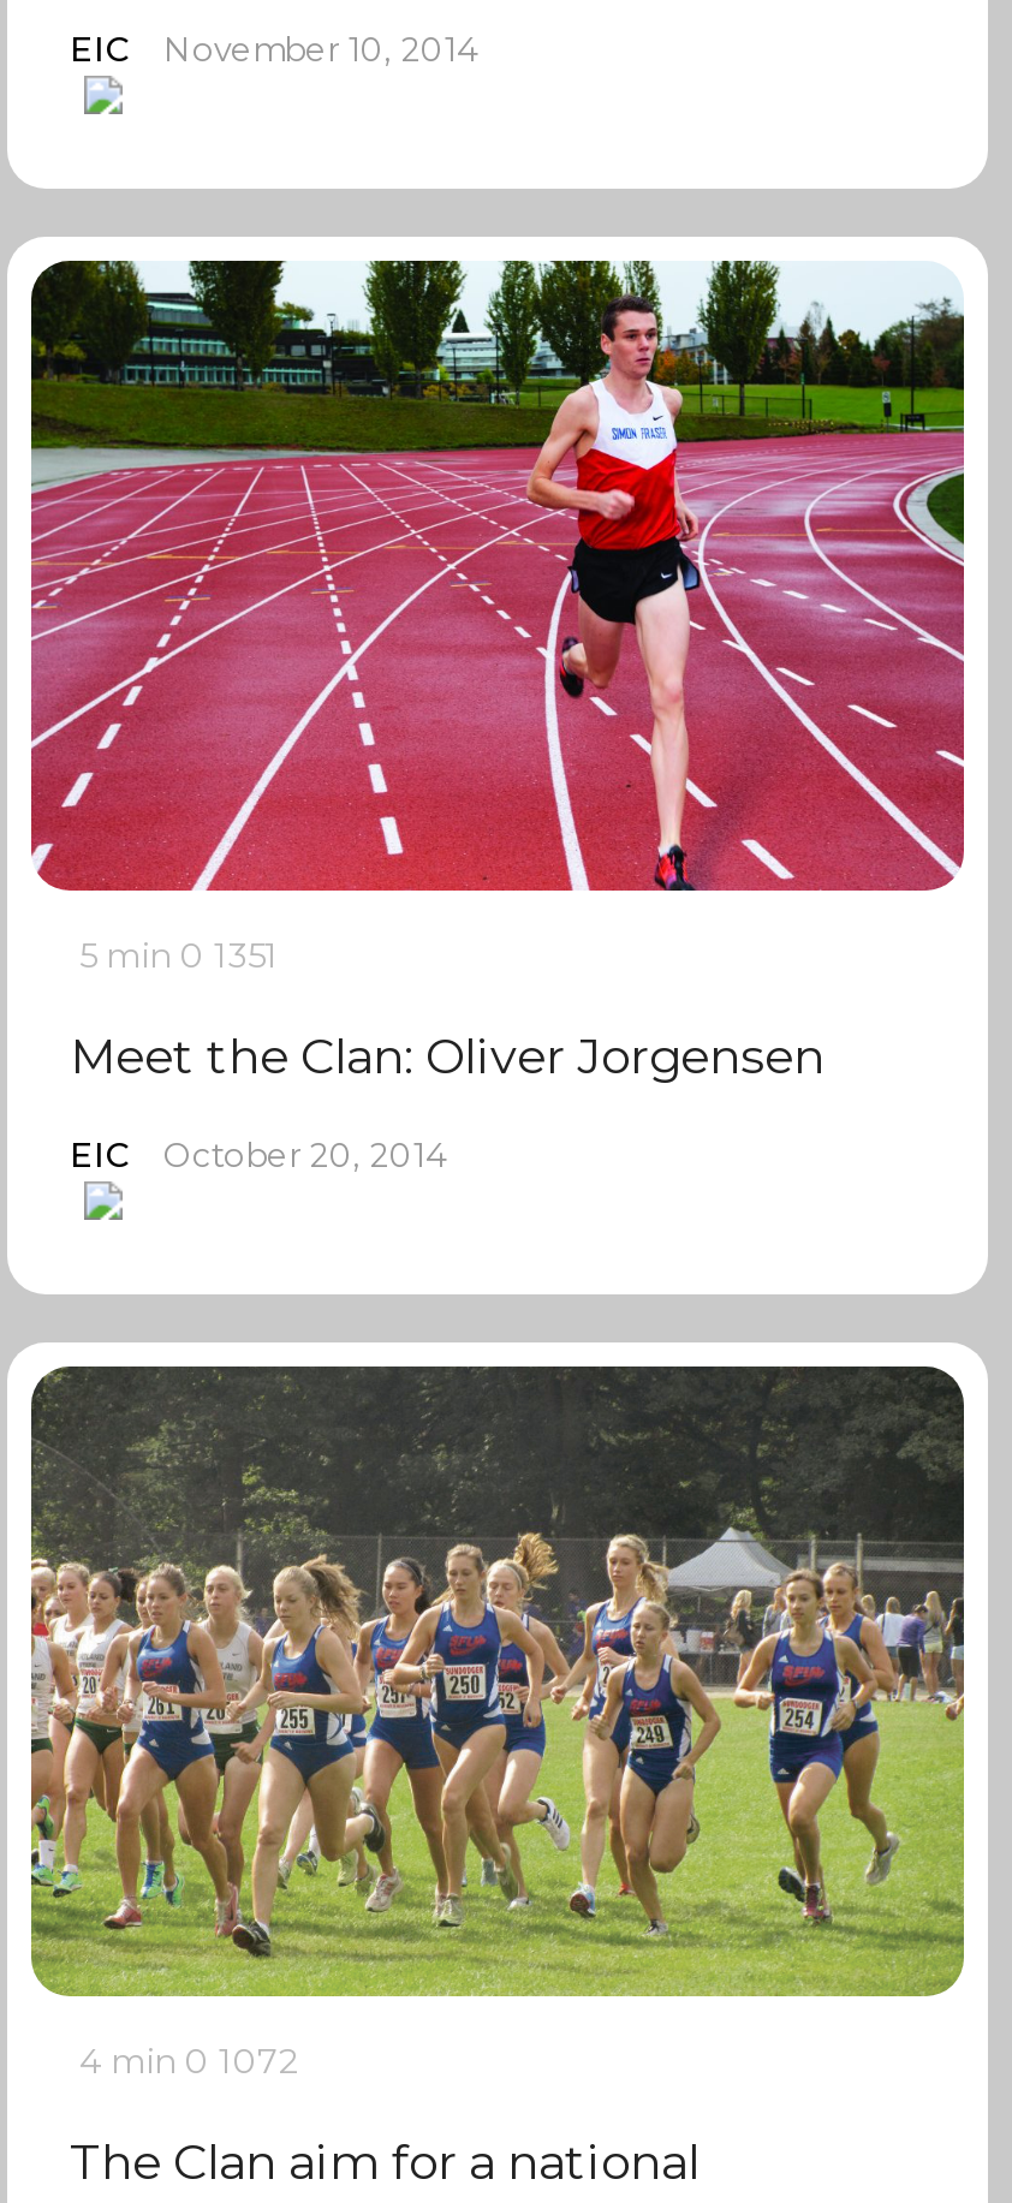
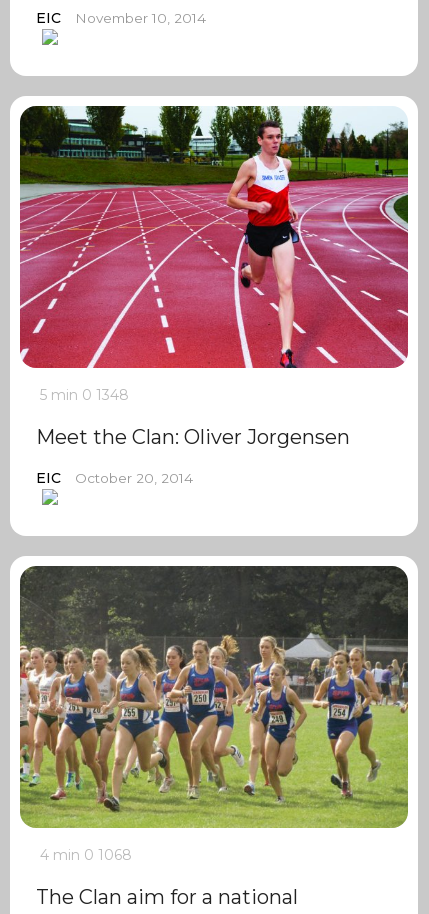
- 5 min 0 1351
+ 5 min 0 1348

- 4 min 0 1072
+ 4 min 0 1068
